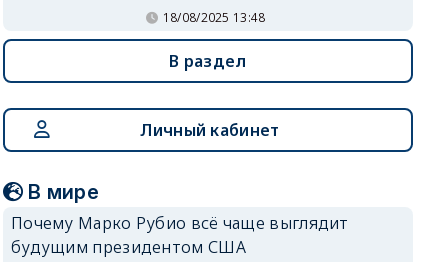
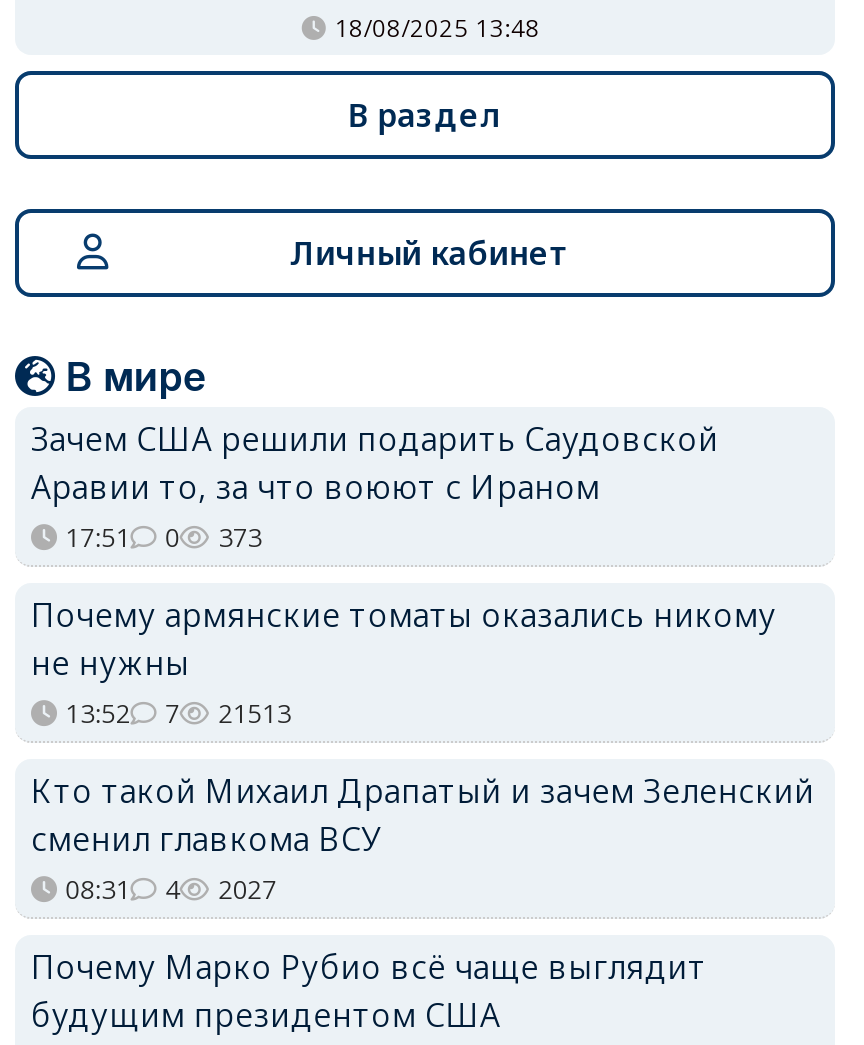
+ Зачем США решили подарить Саудовской
+ Аравии то, за что воюют с Ираном
+ 17:51
+ 0
+ 373
+ Почему армянские томаты оказались никому
+ не нужны
+ 13:52
+ 7
+ 21513
+ Кто такой Михаил Драпатый и зачем Зеленский
+ сменил главкома ВСУ
+ 08:31
+ 4
+ 2027
